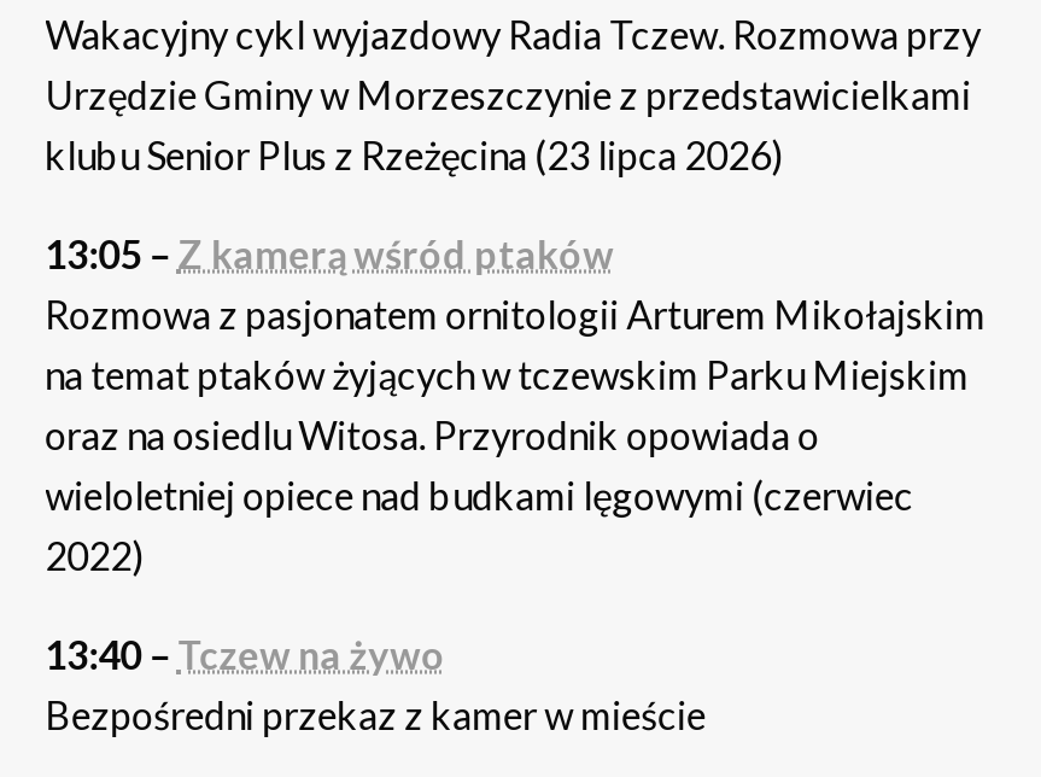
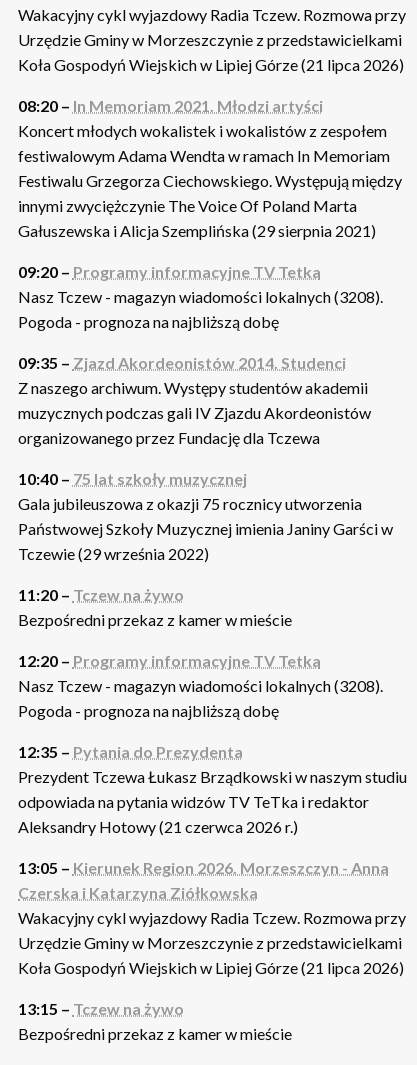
- klubu Senior Plus z Rzeżęcina (23 lipca 2026)
- 13:05 – Z kamerą wśród ptaków
- Rozmowa z pasjonatem ornitologii Arturem Mikołajskim
- na temat ptaków żyjących w tczewskim Parku Miejskim
- oraz na osiedlu Witosa. Przyrodnik opowiada o
- wieloletniej opiece nad budkami lęgowymi (czerwiec
- 2022)
- 13:40 – Tczew na żywo
+ Koła Gospodyń Wiejskich w Lipiej Górze (21 lipca 2026)
+ 08:20 – In Memoriam 2021. Młodzi artyści
+ Koncert młodych wokalistek i wokalistów z zespołem
+ festiwalowym Adama Wendta w ramach In Memoriam
+ Festiwalu Grzegorza Ciechowskiego. Występują między
+ innymi zwyciężczynie The Voice Of Poland Marta
+ Gałuszewska i Alicja Szemplińska (29 sierpnia 2021)
+ 09:20 – Programy informacyjne TV Tetka
+ Nasz Tczew - magazyn wiadomości lokalnych (3208).
+ Pogoda - prognoza na najbliższą dobę
+ 09:35 – Zjazd Akordeonistów 2014. Studenci
+ Z naszego archiwum. Występy studentów akademii
+ muzycznych podczas gali IV Zjazdu Akordeonistów
+ organizowanego przez Fundację dla Tczewa
+ 10:40 – 75 lat szkoły muzycznej
+ Gala jubileuszowa z okazji 75 rocznicy utworzenia
+ Państwowej Szkoły Muzycznej imienia Janiny Garści w
+ Tczewie (29 września 2022)
+ 11:20 – Tczew na żywo
+ Bezpośredni przekaz z kamer w mieście
+ 12:20 – Programy informacyjne TV Tetka
+ Nasz Tczew - magazyn wiadomości lokalnych (3208).
+ Pogoda - prognoza na najbliższą dobę
+ 12:35 – Pytania do Prezydenta
+ Prezydent Tczewa Łukasz Brządkowski w naszym studiu
+ odpowiada na pytania widzów TV TeTka i redaktor
+ Aleksandry Hotowy (21 czerwca 2026 r.)
+ 13:05 – Kierunek Region 2026. Morzeszczyn - Anna
+ Czerska i Katarzyna Ziółkowska
+ Wakacyjny cykl wyjazdowy Radia Tczew. Rozmowa przy
+ Urzędzie Gminy w Morzeszczynie z przedstawicielkami
+ Koła Gospodyń Wiejskich w Lipiej Górze (21 lipca 2026)
+ 13:15 – Tczew na żywo
